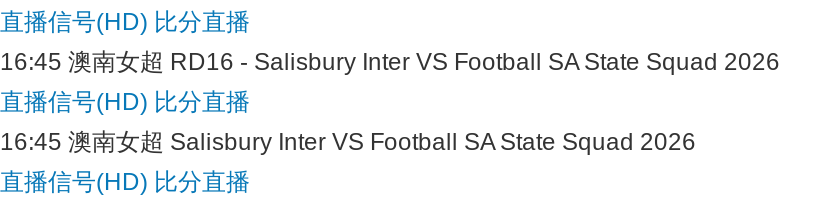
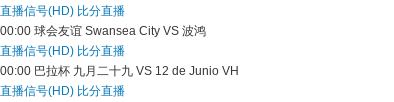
- 16:45 澳南女超RD16 - Salisbury Inter VS Football SA State Squad 2026
+ 00:00 球会友谊Swansea City VS 波鸿

- 16:45 澳南女超Salisbury Inter VS Football SA State Squad 2026
+ 00:00 巴拉杯九月二十九 VS 12 de Junio VH
